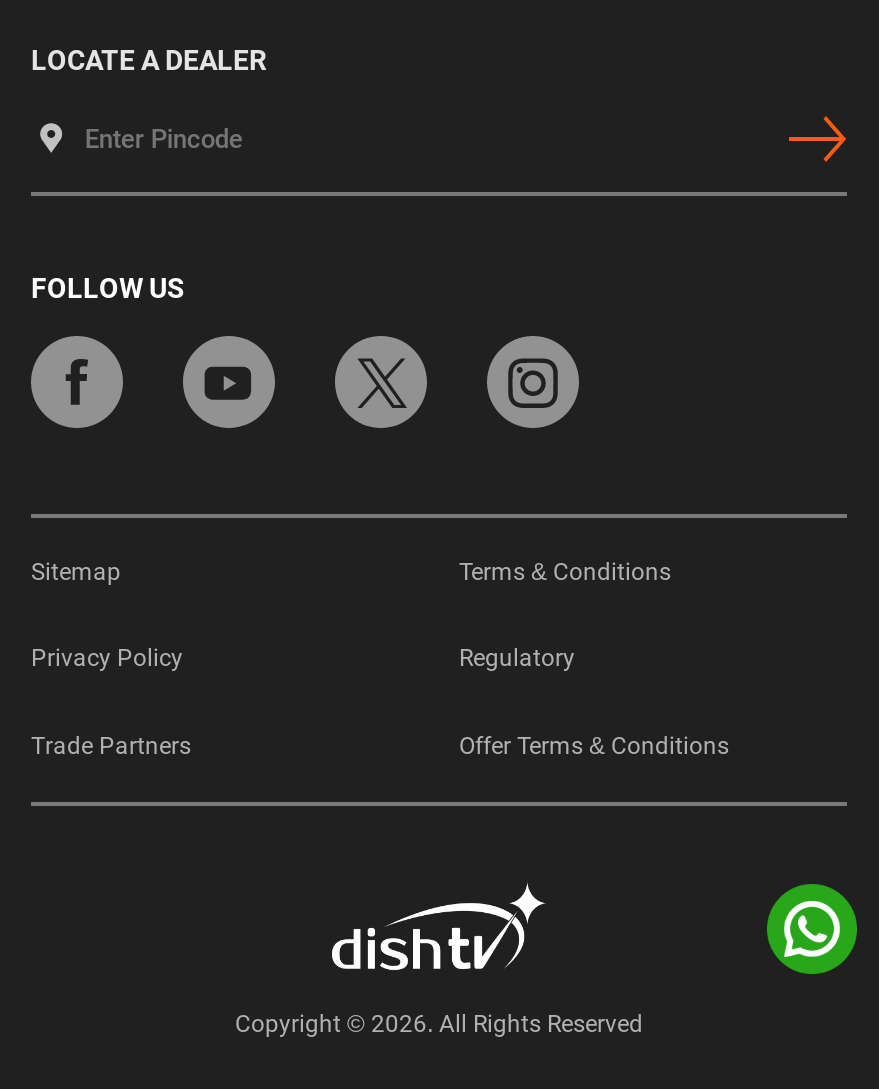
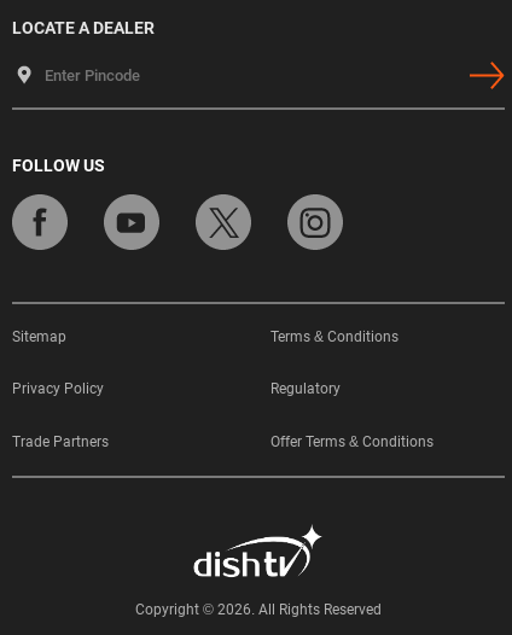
- [image]
